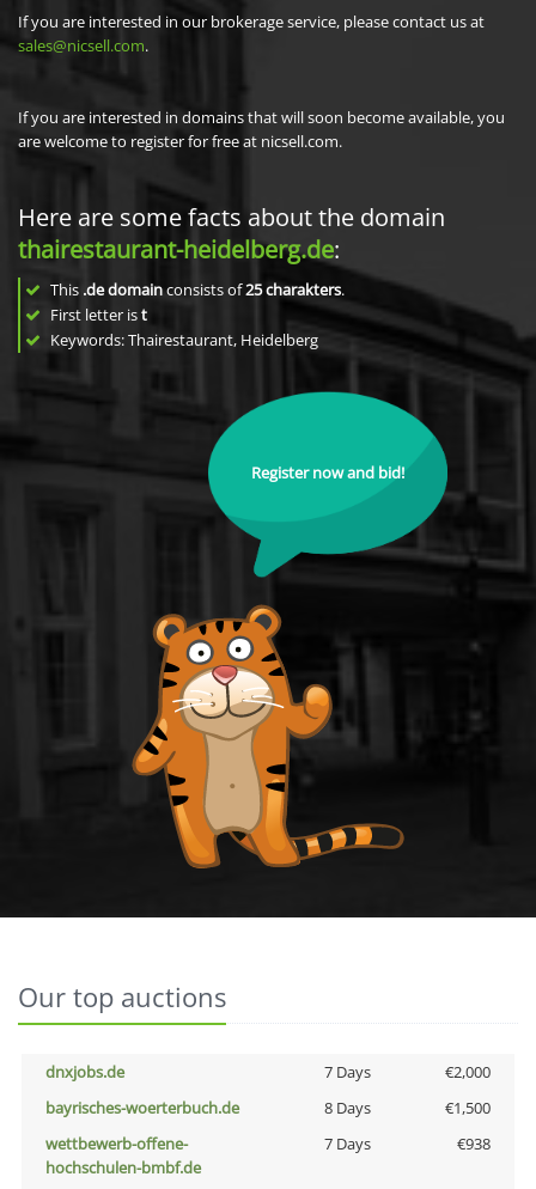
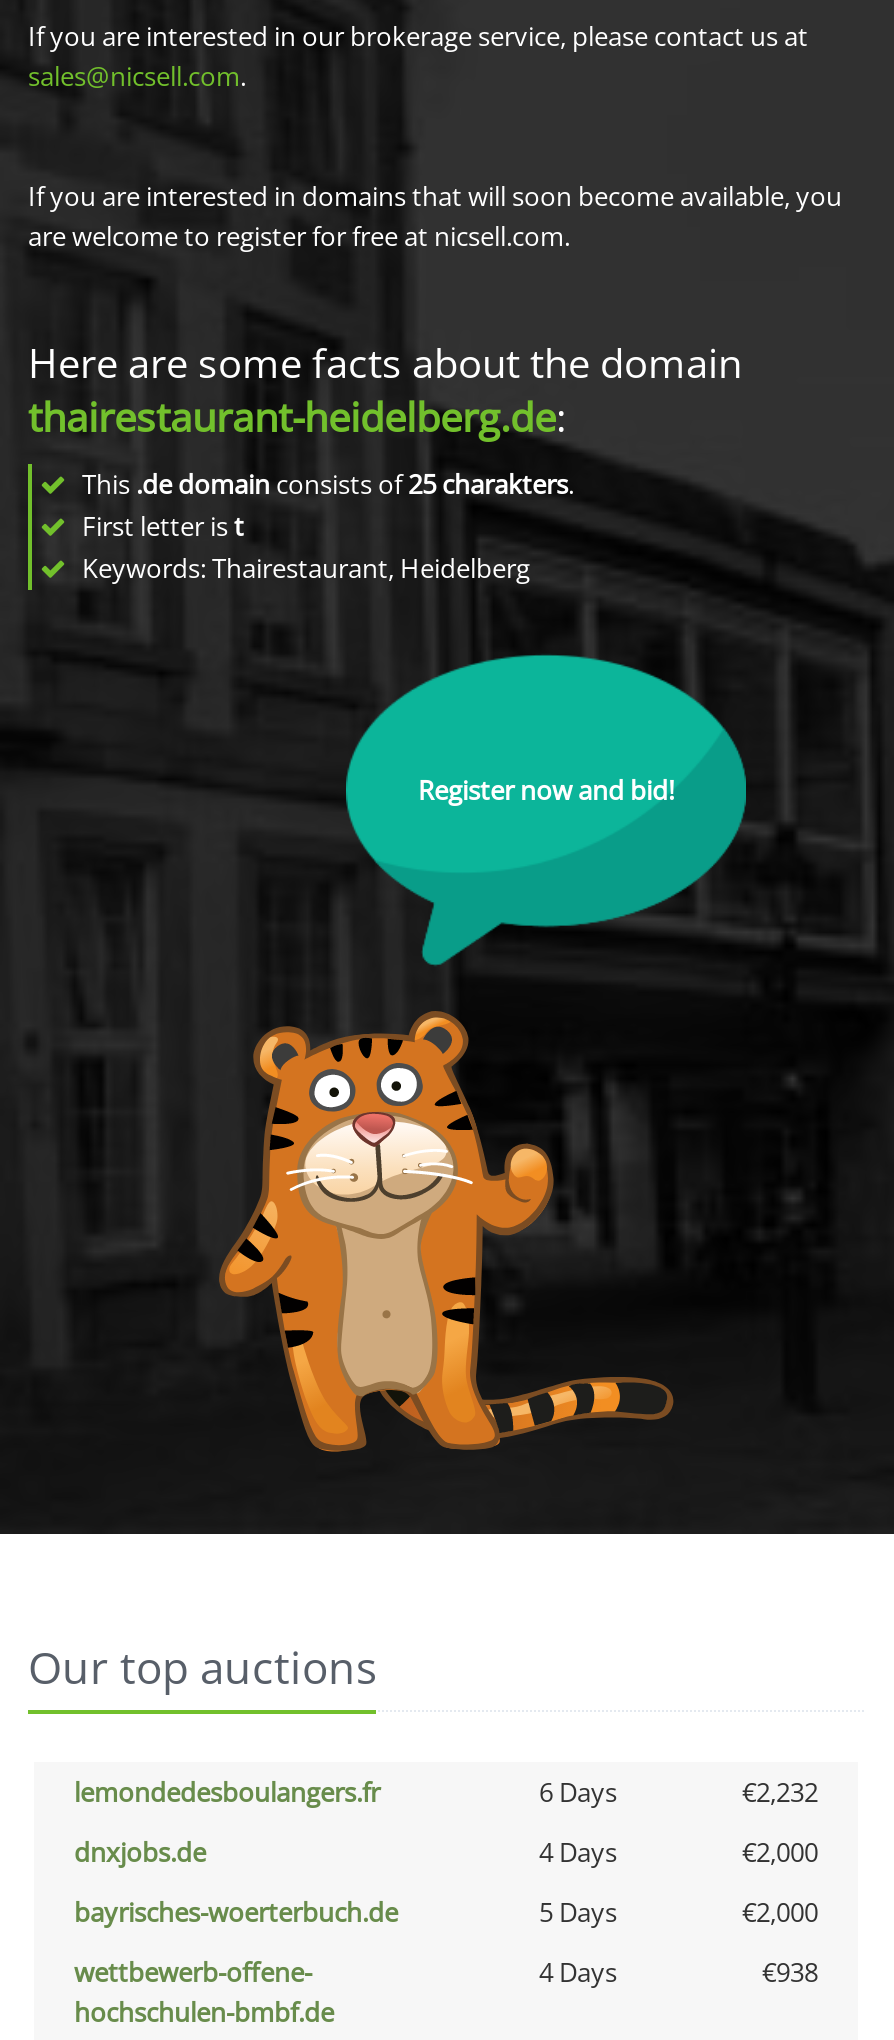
+ lemondedesboulangers.fr
+ 6 Days
+ €2,232

- 7 Days
+ 4 Days

- 8 Days
+ 5 Days

- €1,500
+ €2,000

- 7 Days
+ 4 Days
